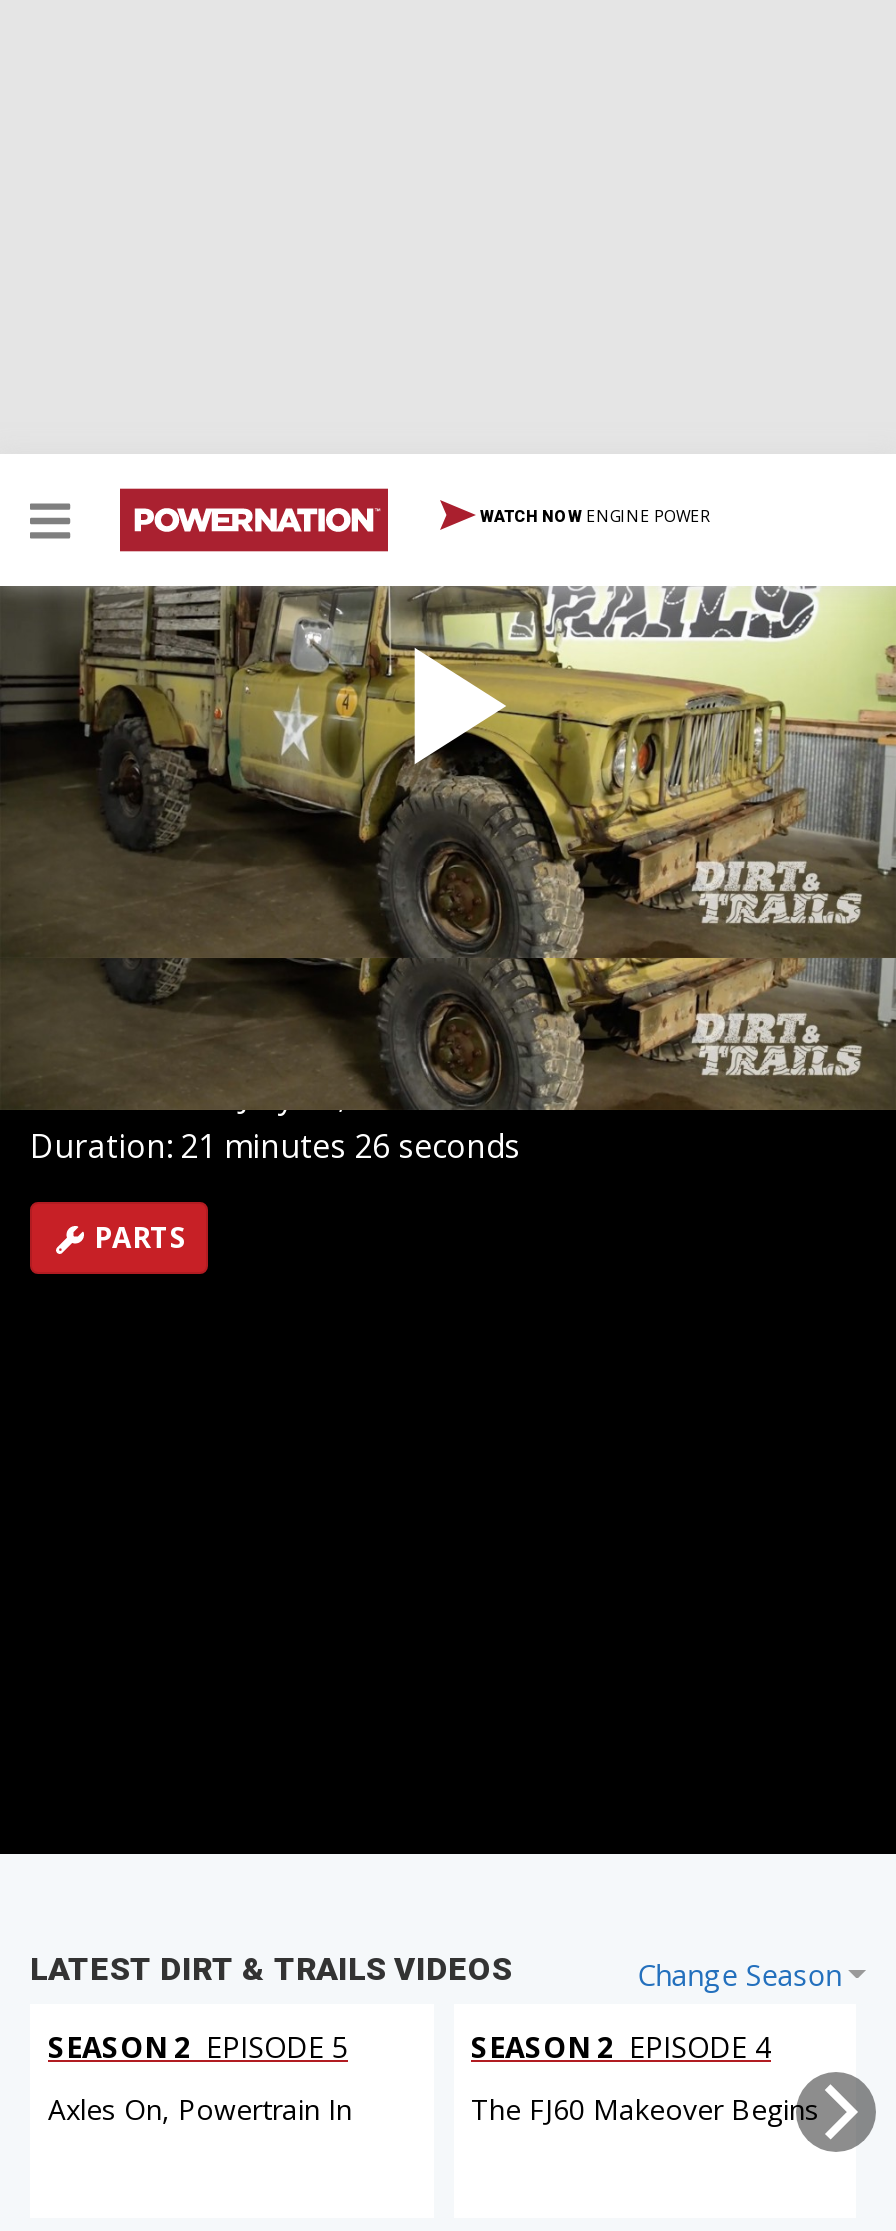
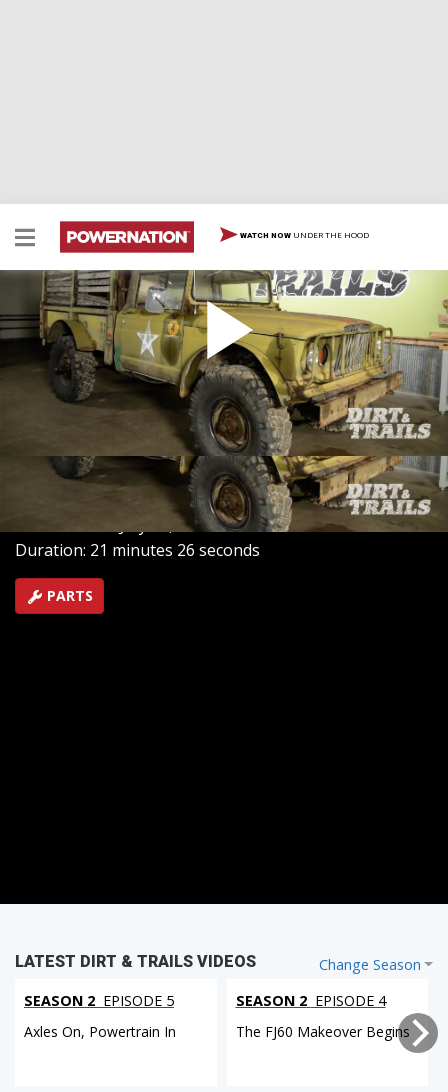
- WATCH NOW ENGINE POWER
+ WATCH NOW UNDER THE HOOD
